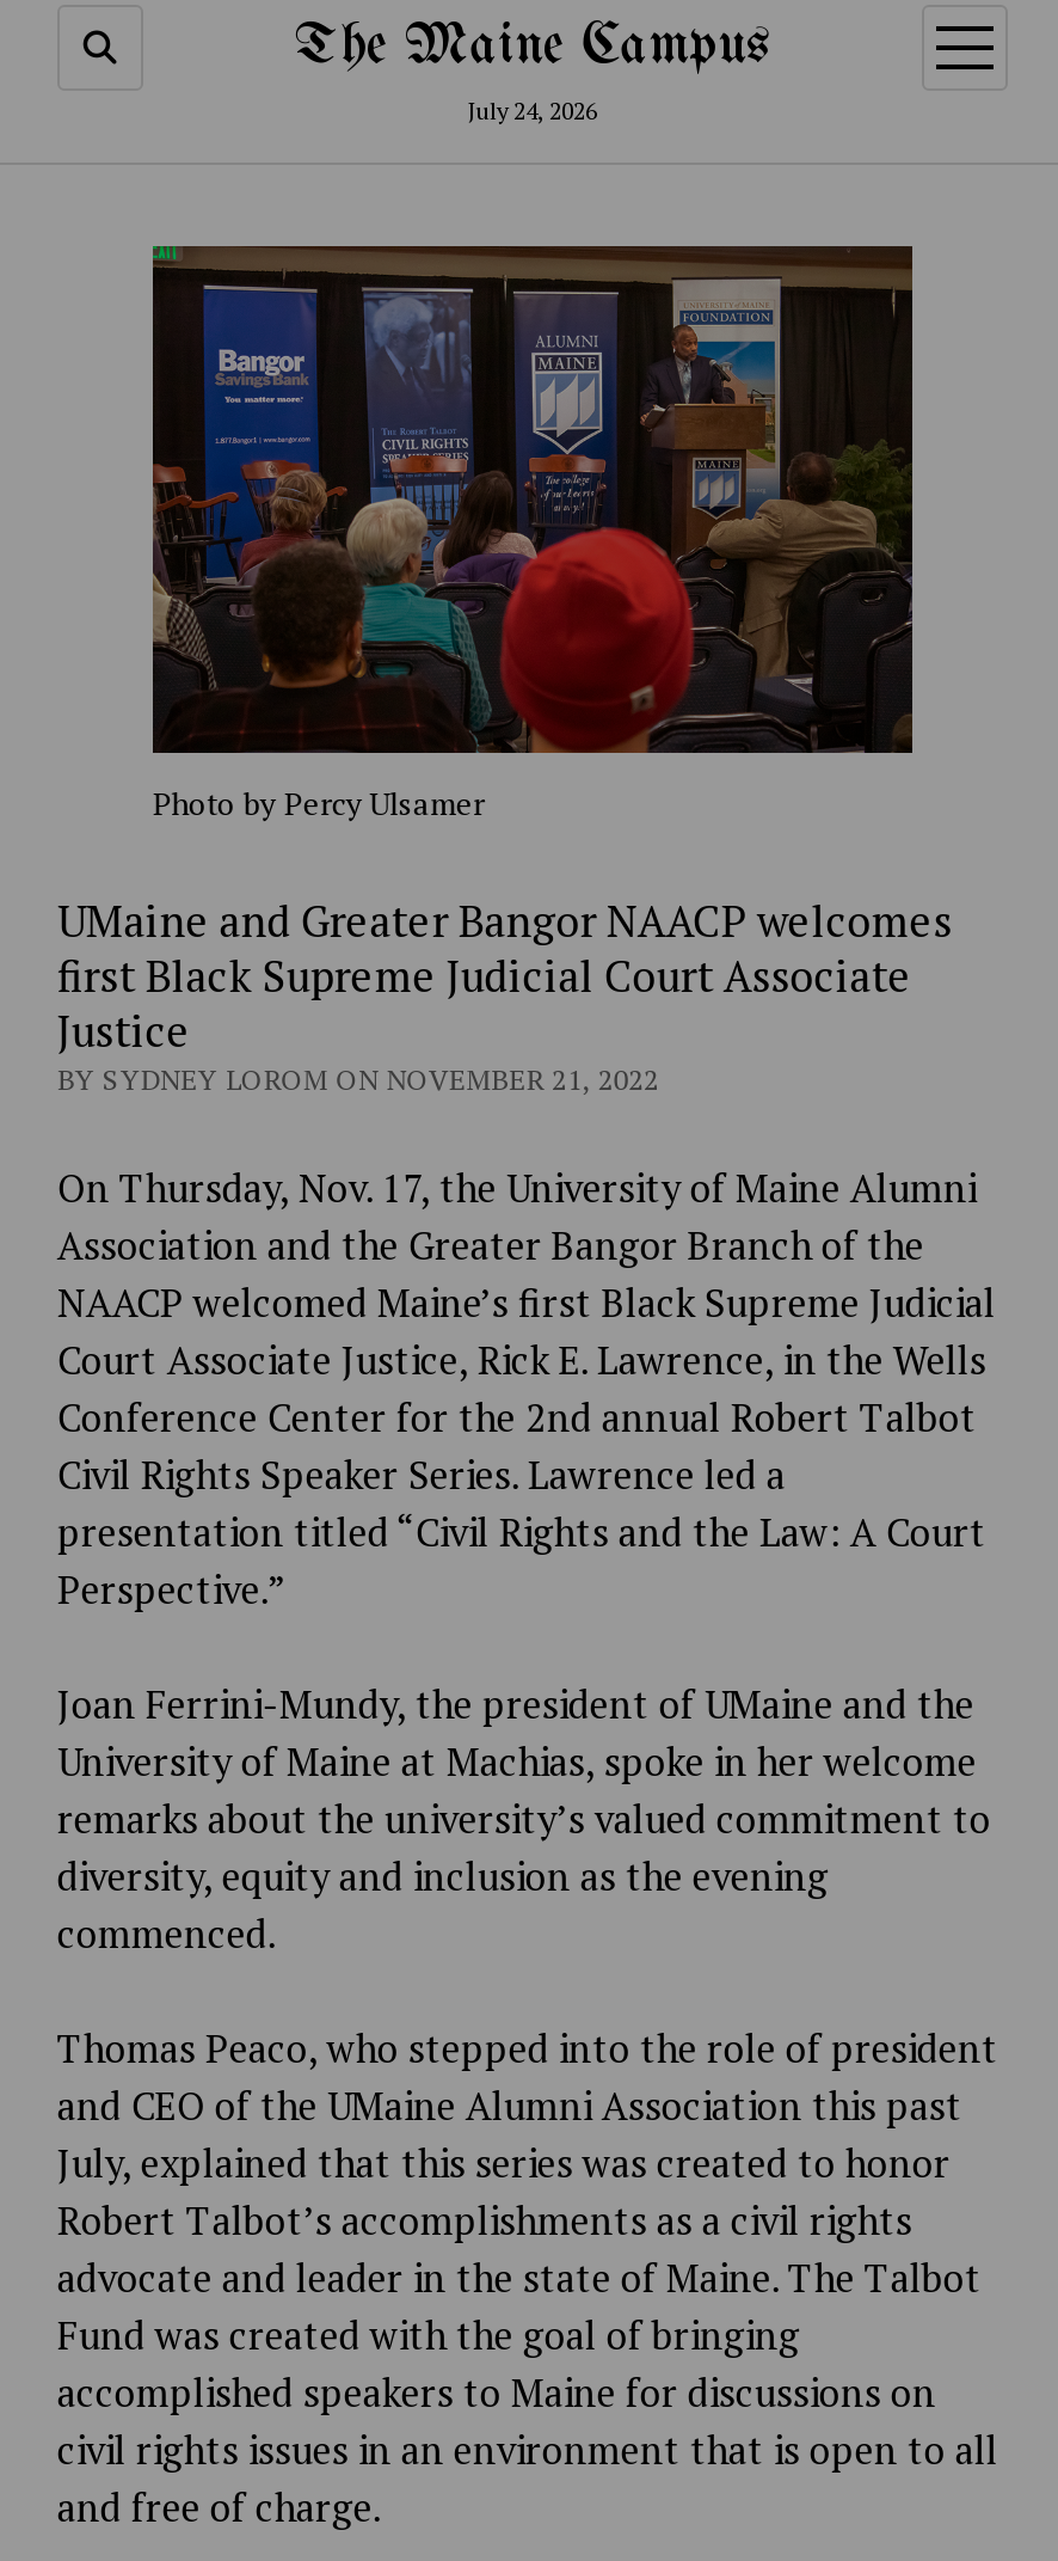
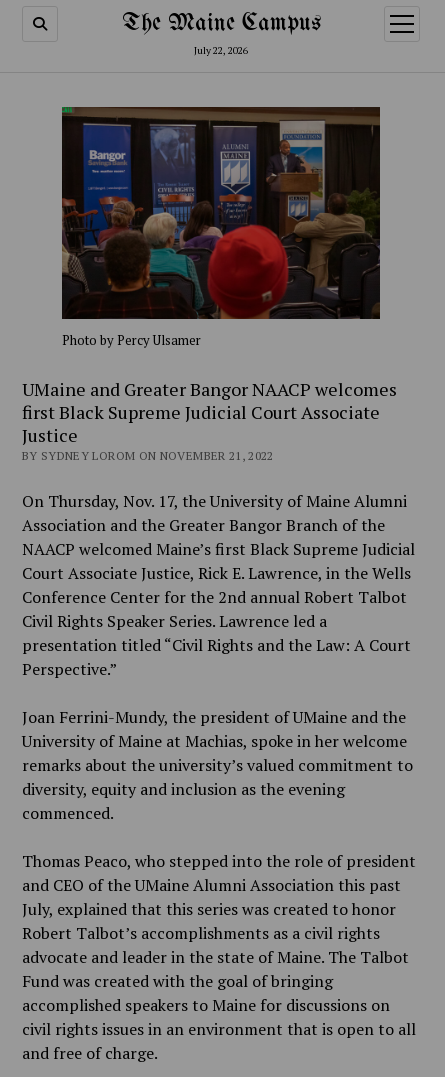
- July 24, 2026
+ July 22, 2026
